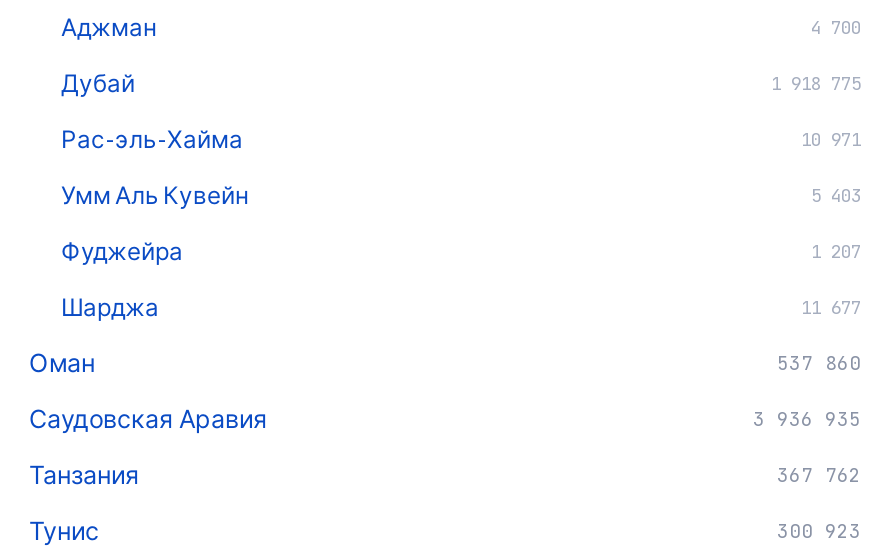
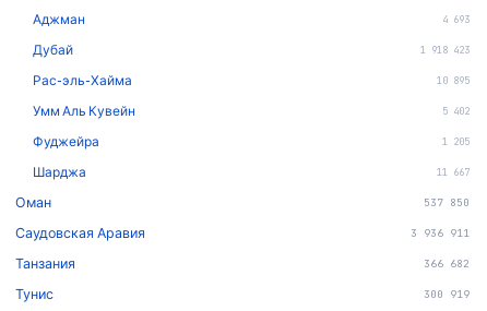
- 4 700
+ 4 693

- 1 918 775
+ 1 918 423

- 10 971
+ 10 895

- 5 403
+ 5 402

- 1 207
+ 1 205

- 11 677
+ 11 667

- 537 860
+ 537 850

- 3 936 935
+ 3 936 911

- 367 762
+ 366 682

- 300 923
+ 300 919
